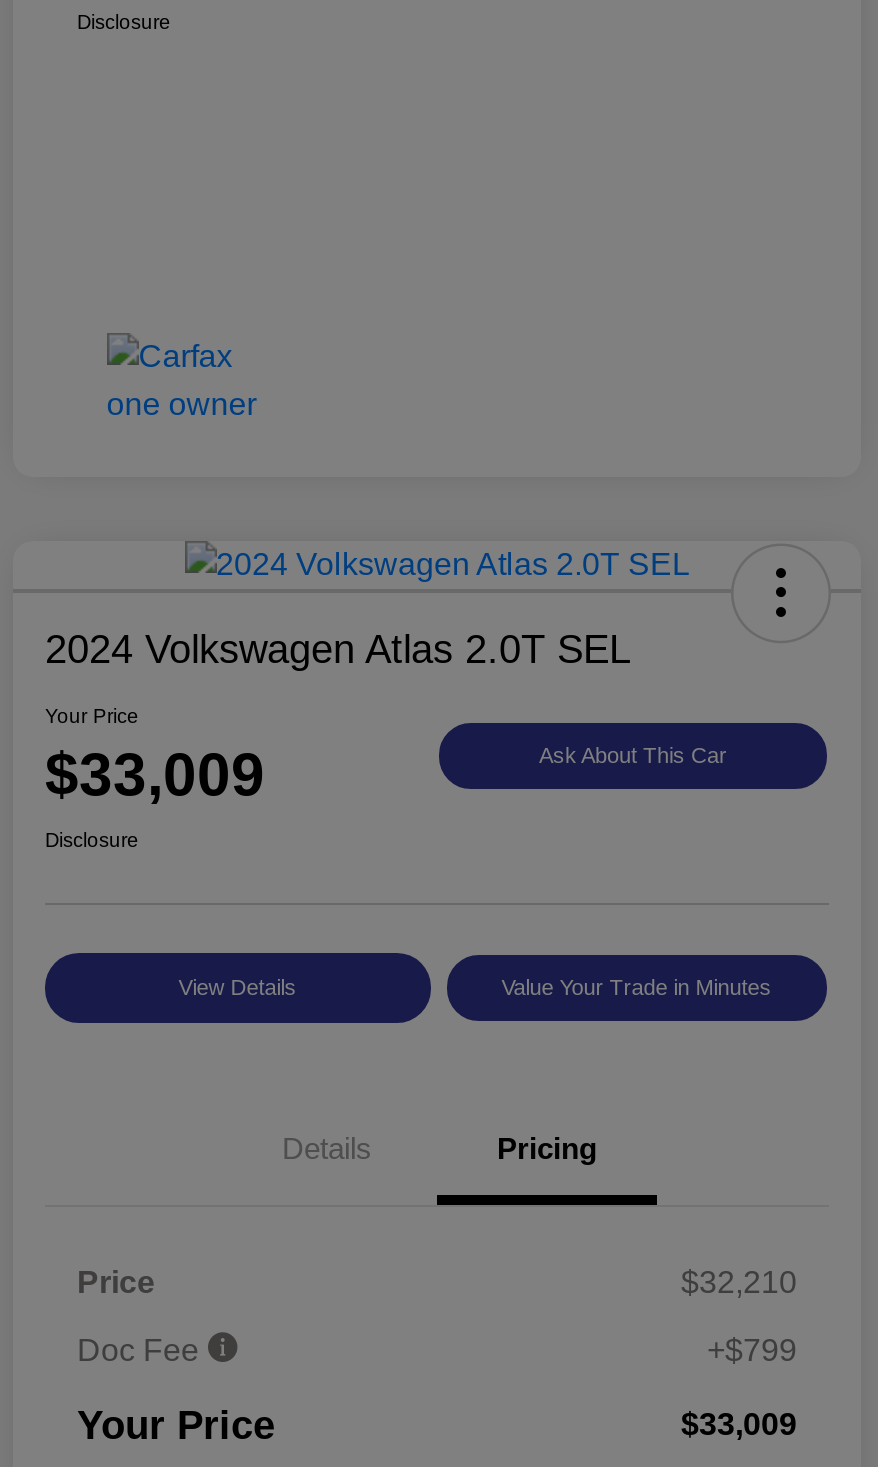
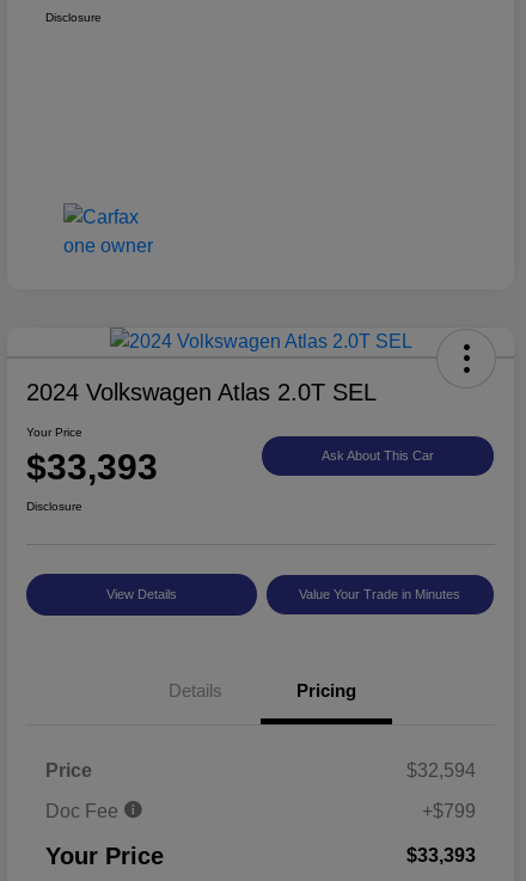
- $33,009
+ $33,393

- $32,210
+ $32,594

- $33,009
+ $33,393
